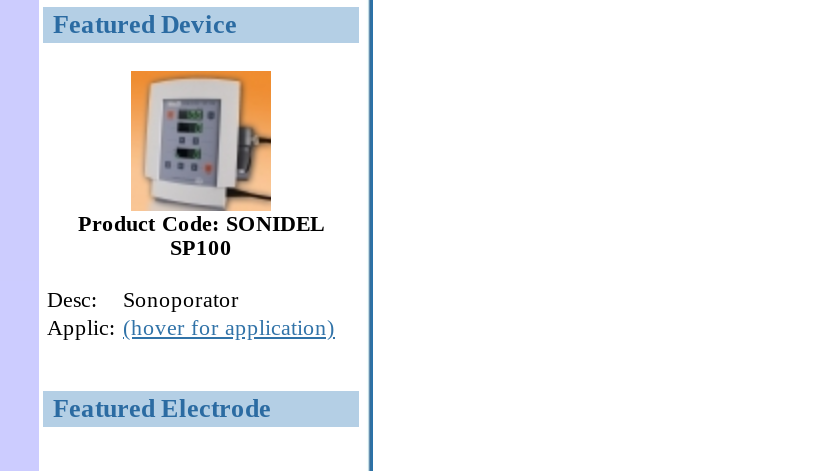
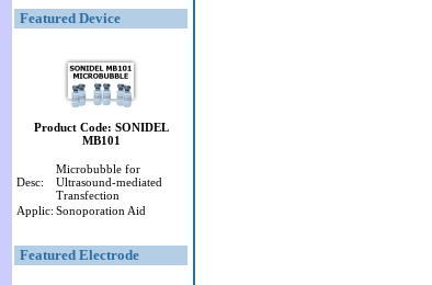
- [image]
- SP100
+ [image]
+ MB101

- Sonoporator
- Applic: (hover for application)
+ Microbubble for
+ Ultrasound-mediated
+ Transfection
+ Applic: Sonoporation Aid
